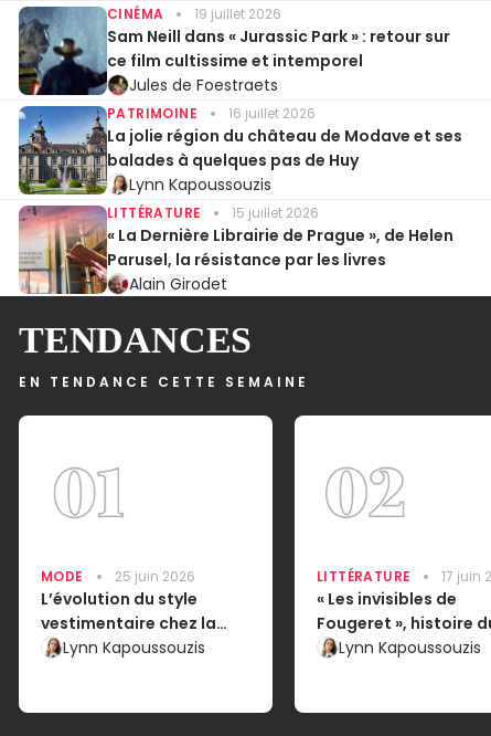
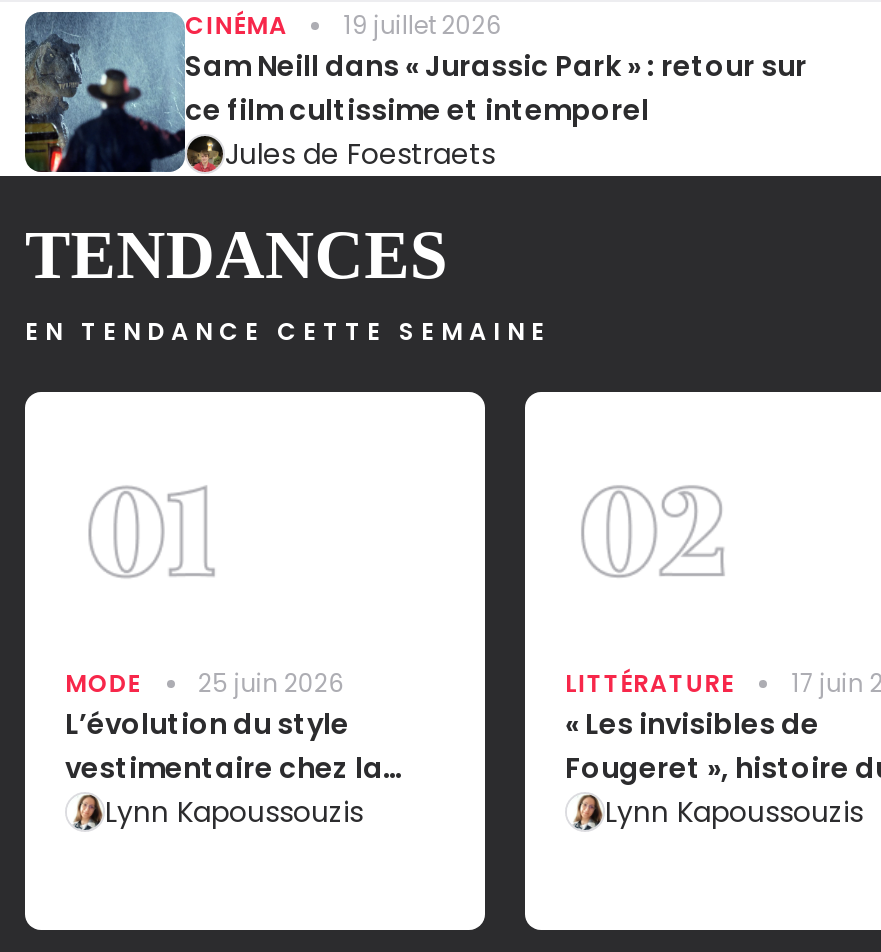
- [image]
- PATRIMOINE
- 16 juillet 2026
- La jolie région du château de Modave et ses
- balades à quelques pas de Huy
- Lynn Kapoussouzis
- LITTÉRATURE
- 15 juillet 2026
- « La Dernière Librairie de Prague », de Helen
- Parusel, la résistance par les livres
- Alain Girodet

- [image]
